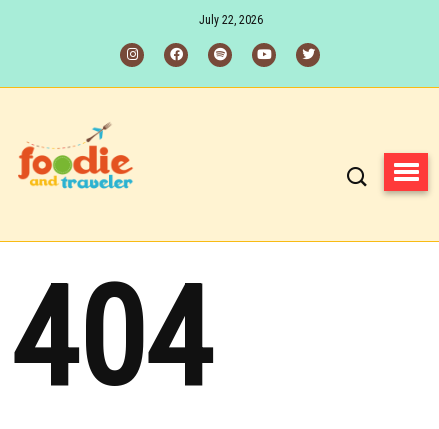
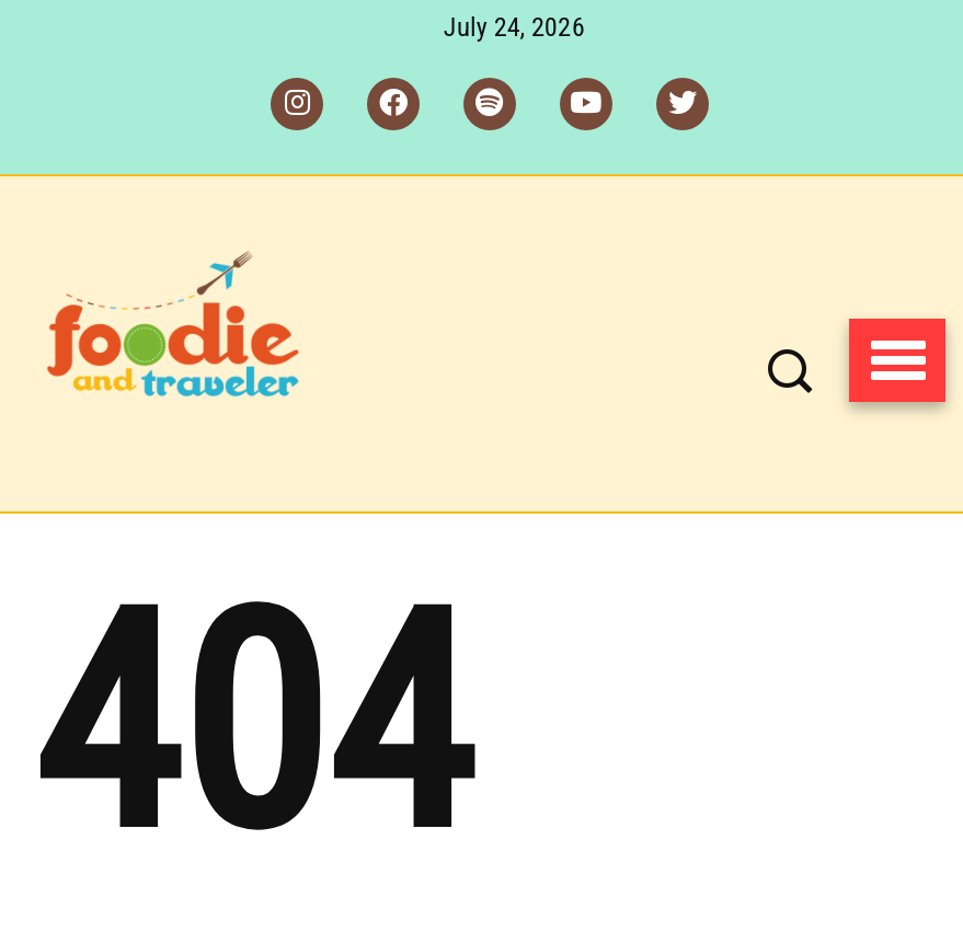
- July 22, 2026
+ July 24, 2026
